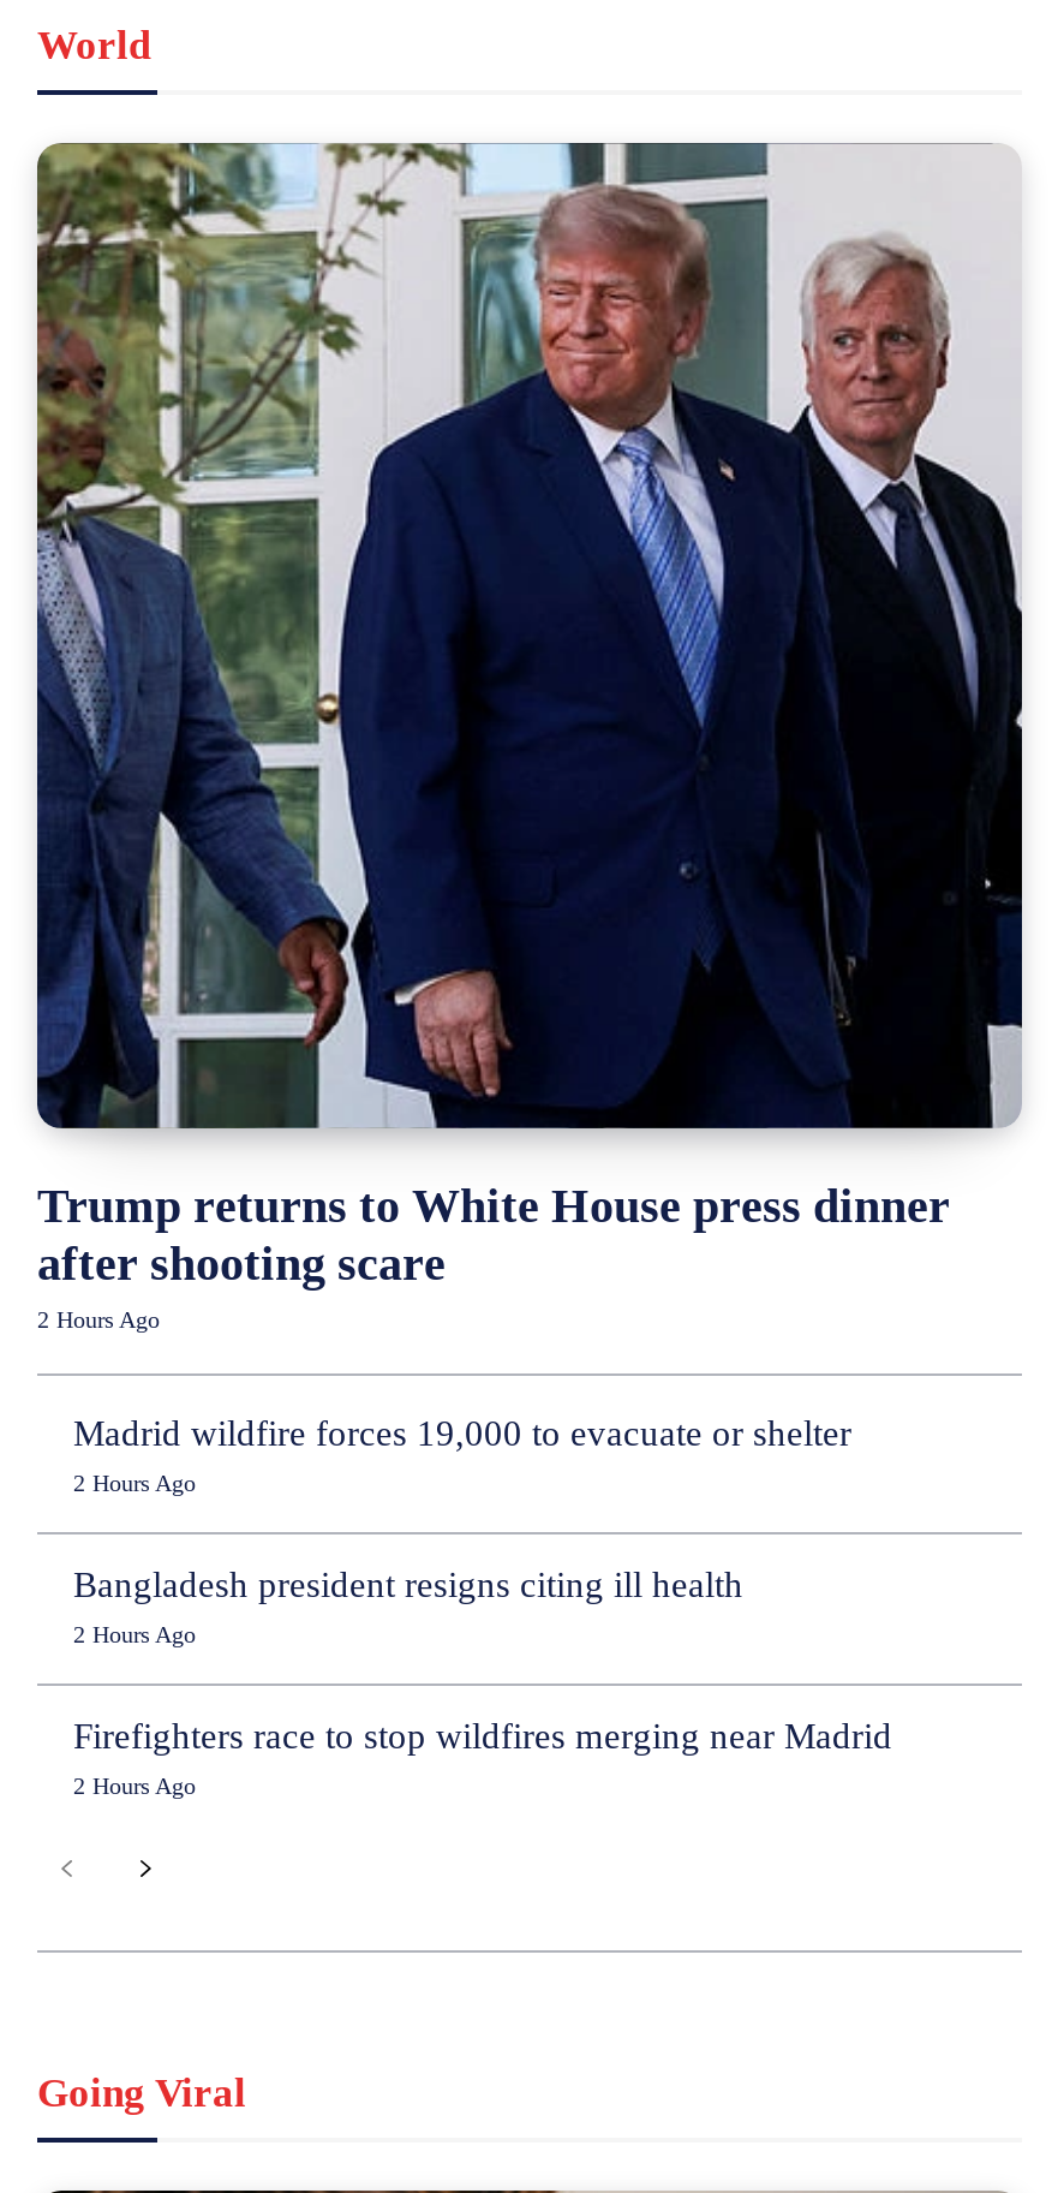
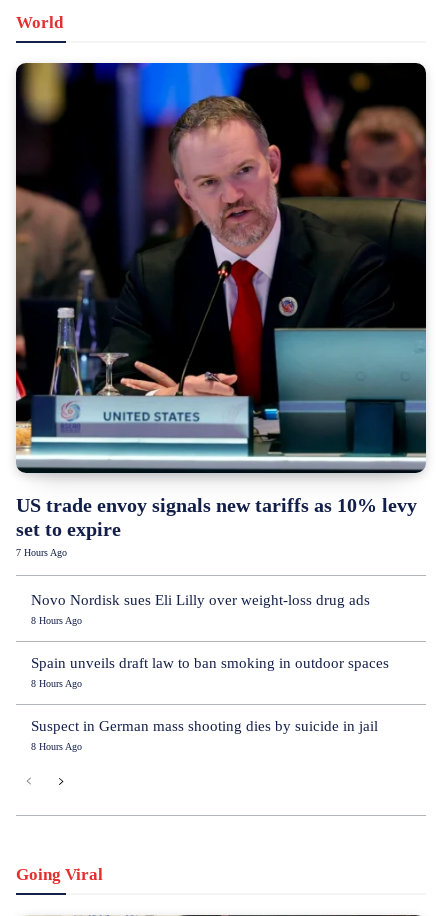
- [image]
- Trump returns to White House press dinner
- after shooting scare
- 2 Hours Ago
+ [image]
+ US trade envoy signals new tariffs as 10% levy
+ set to expire
+ 7 Hours Ago

- Madrid wildfire forces 19,000 to evacuate or shelter
- 2 Hours Ago
+ Novo Nordisk sues Eli Lilly over weight-loss drug ads
+ 8 Hours Ago

- Bangladesh president resigns citing ill health
- 2 Hours Ago
+ Spain unveils draft law to ban smoking in outdoor spaces
+ 8 Hours Ago

- Firefighters race to stop wildfires merging near Madrid
- 2 Hours Ago
+ Suspect in German mass shooting dies by suicide in jail
+ 8 Hours Ago
